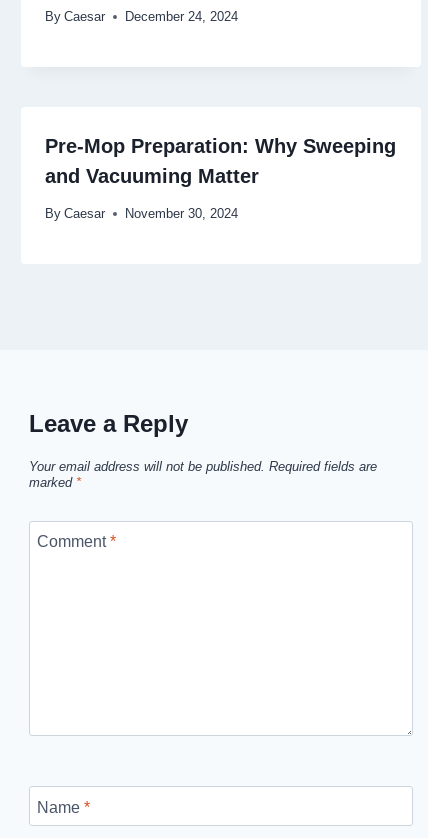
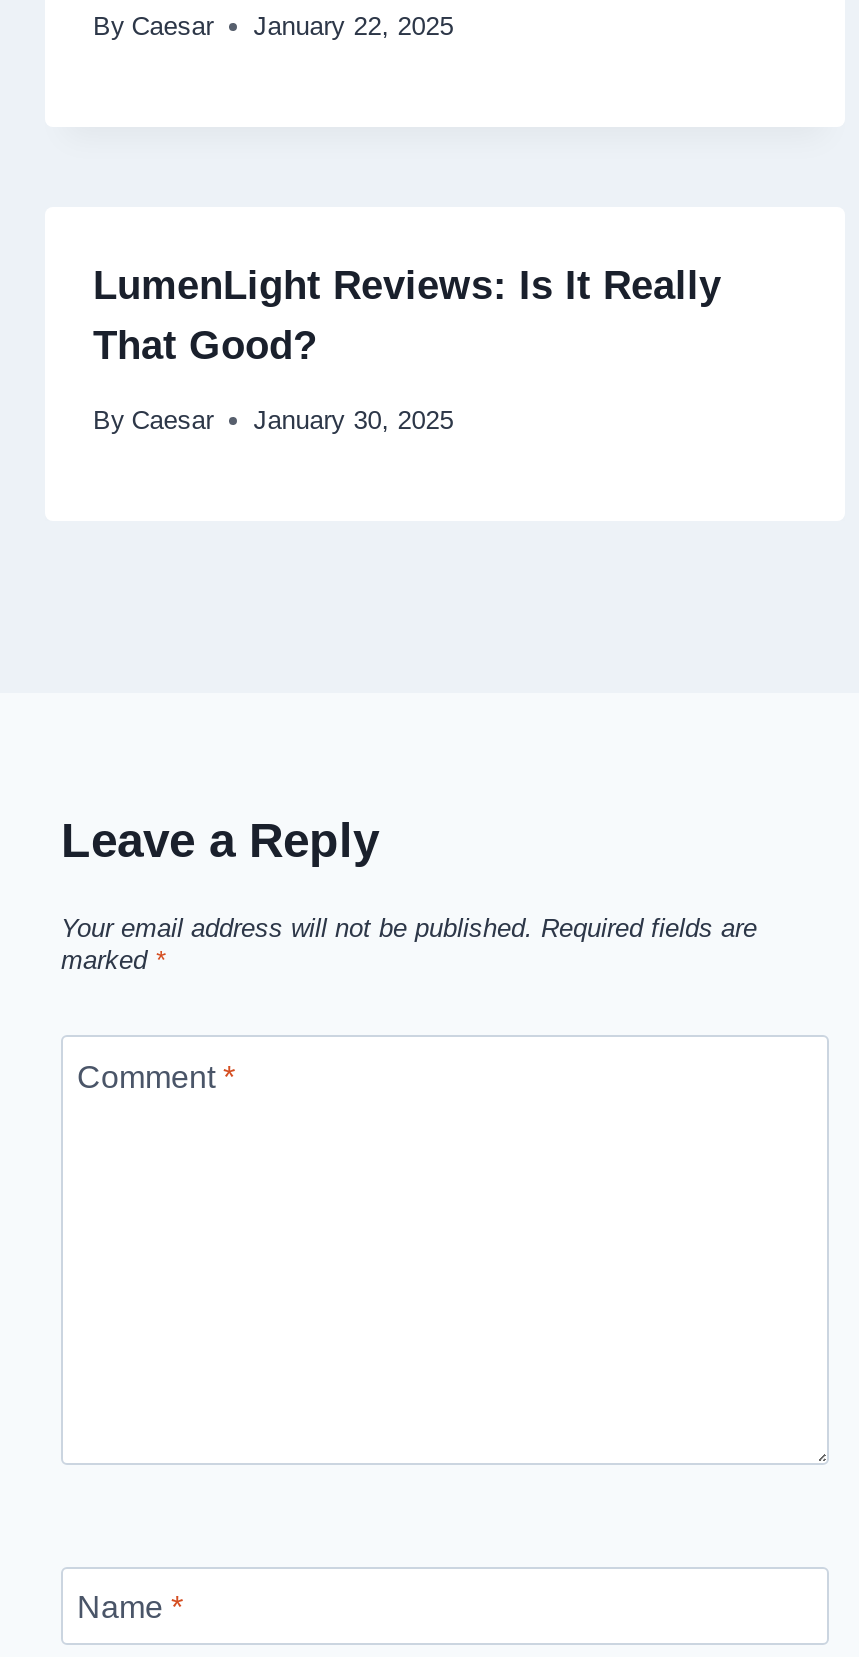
- By Caesar December 24, 2024
+ By Caesar January 22, 2025

- Pre-Mop Preparation: Why Sweeping
- and Vacuuming Matter
+ LumenLight Reviews: Is It Really
+ That Good?

- By Caesar November 30, 2024
+ By Caesar January 30, 2025
